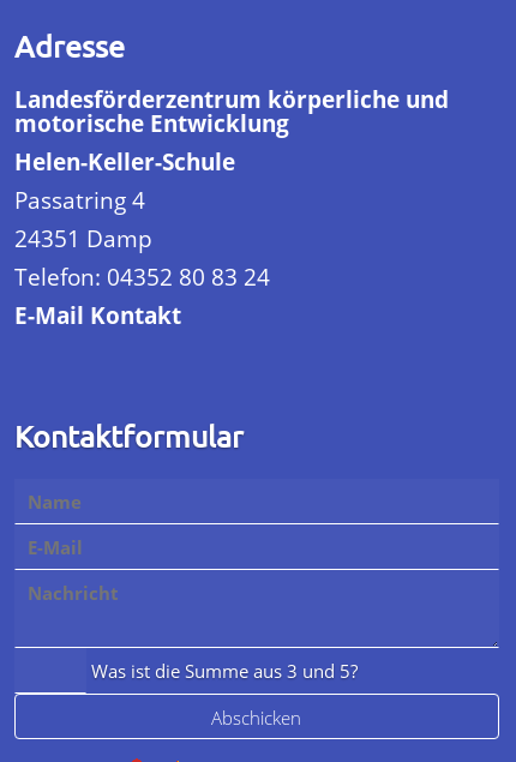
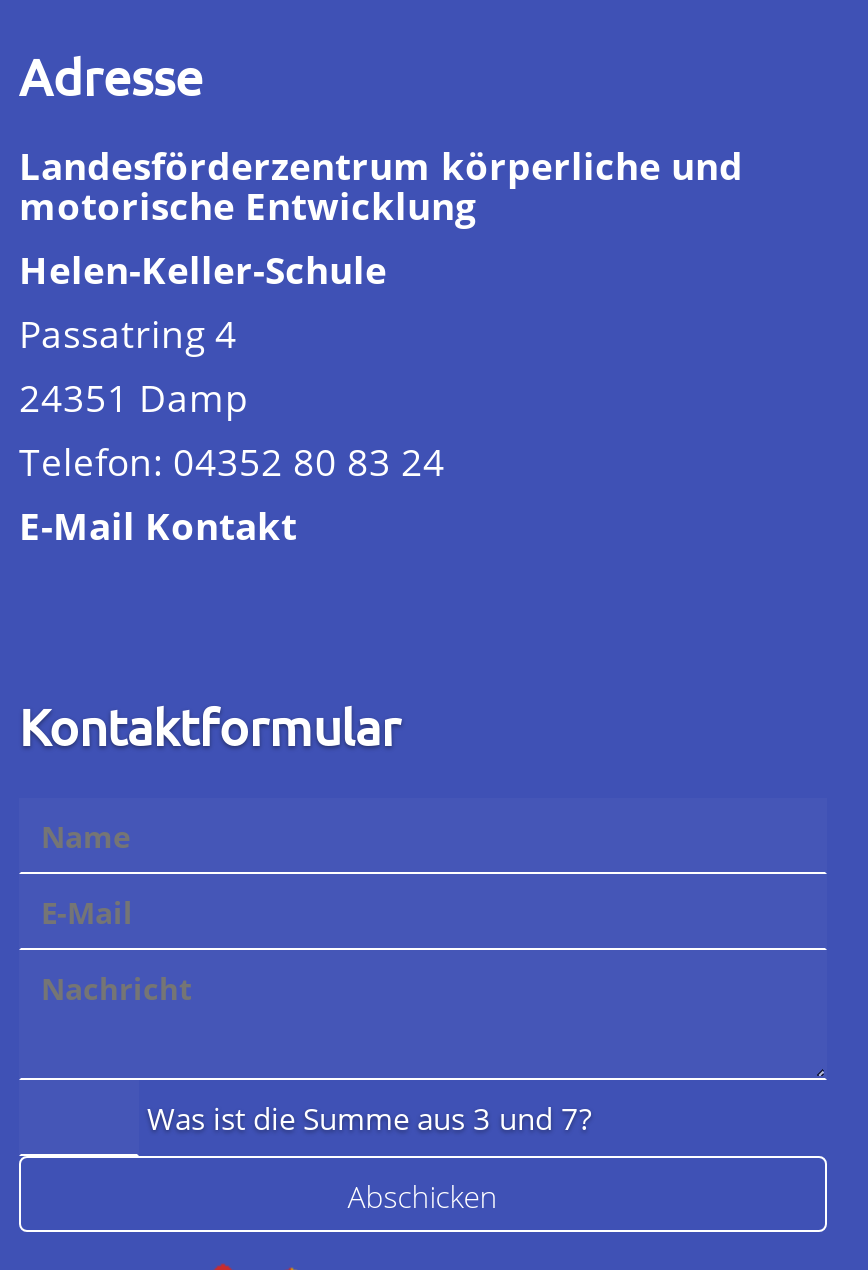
- Was ist die Summe aus 3 und 5?
+ Was ist die Summe aus 3 und 7?
